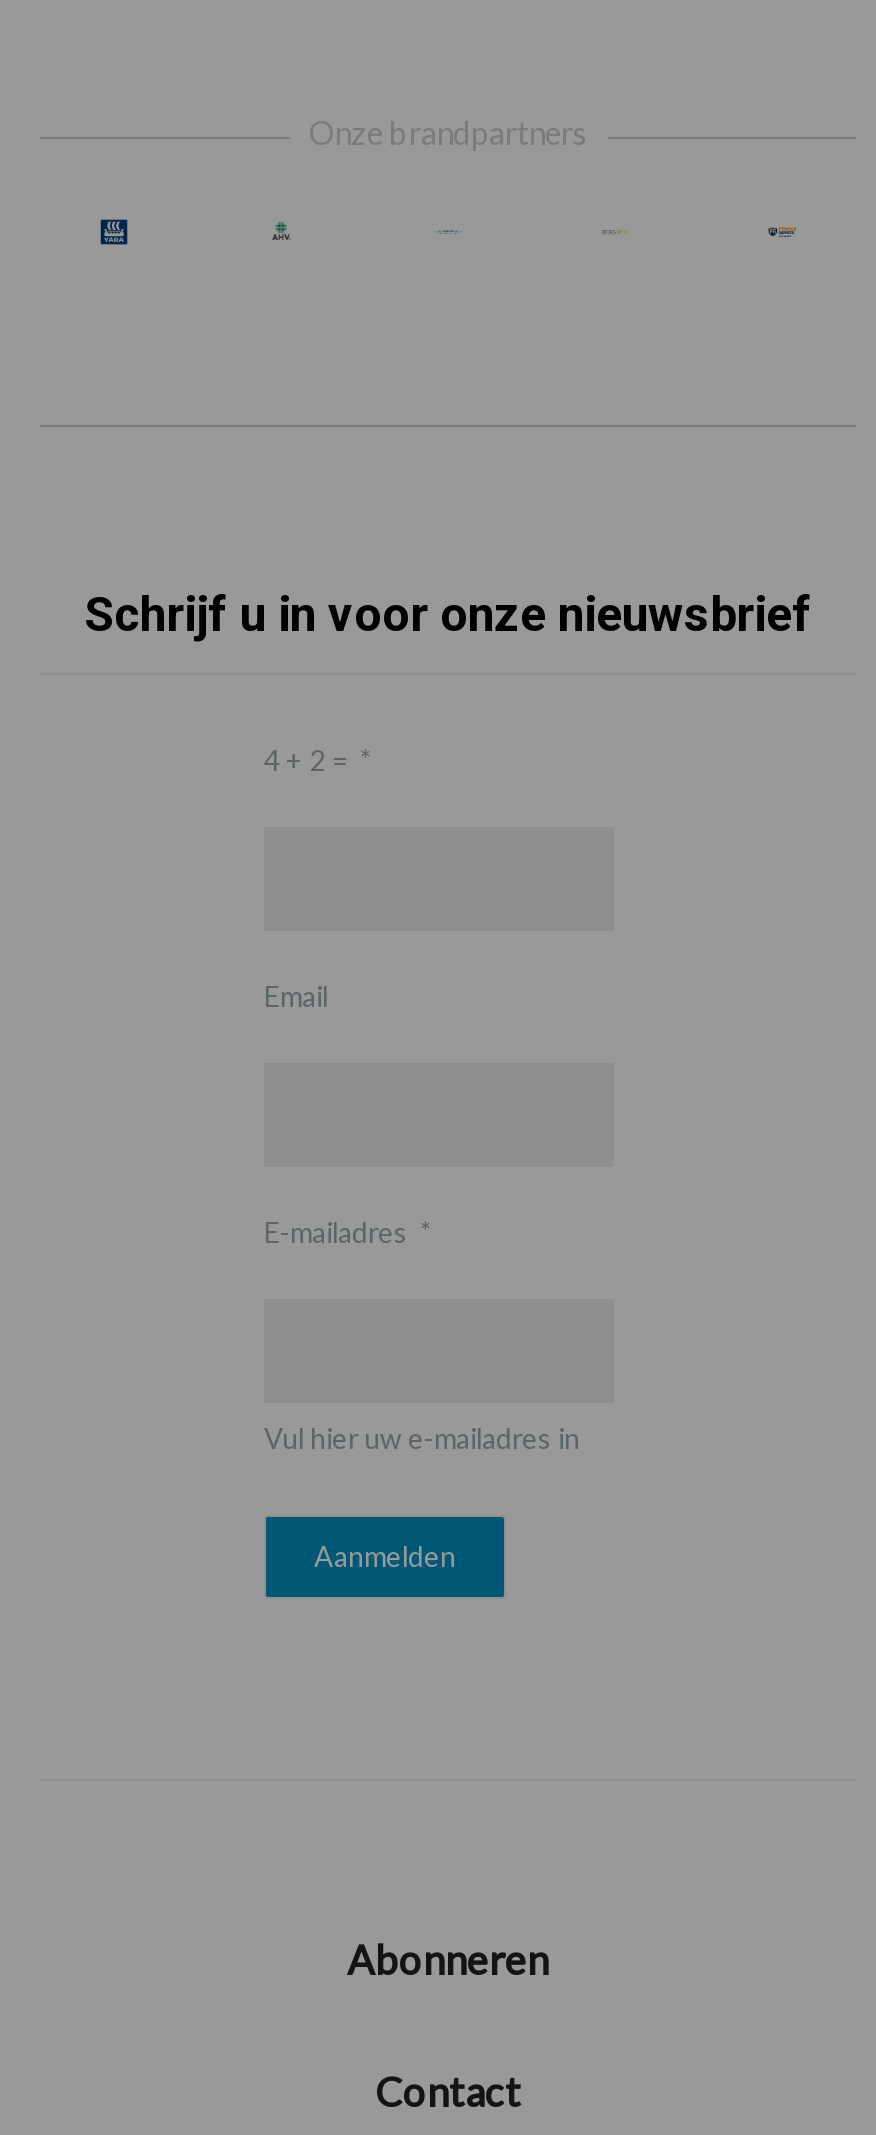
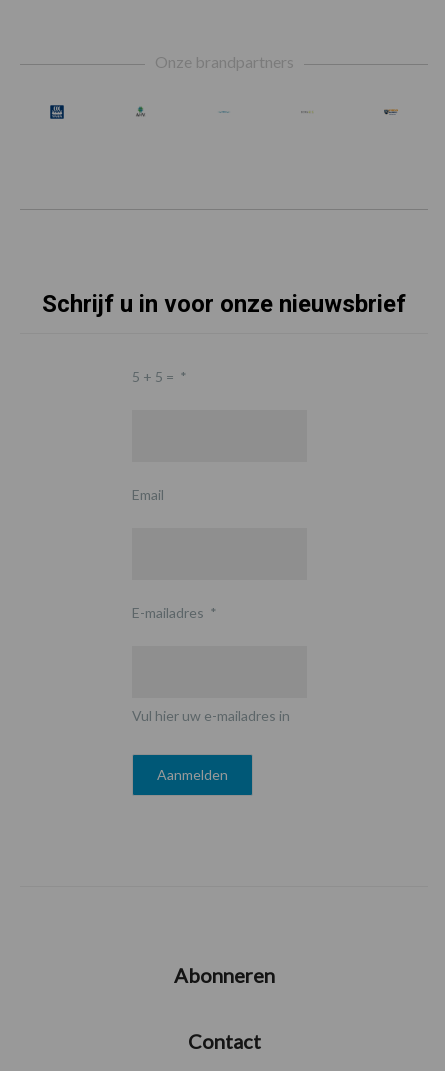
- 4 + 2 = *
+ 5 + 5 = *
